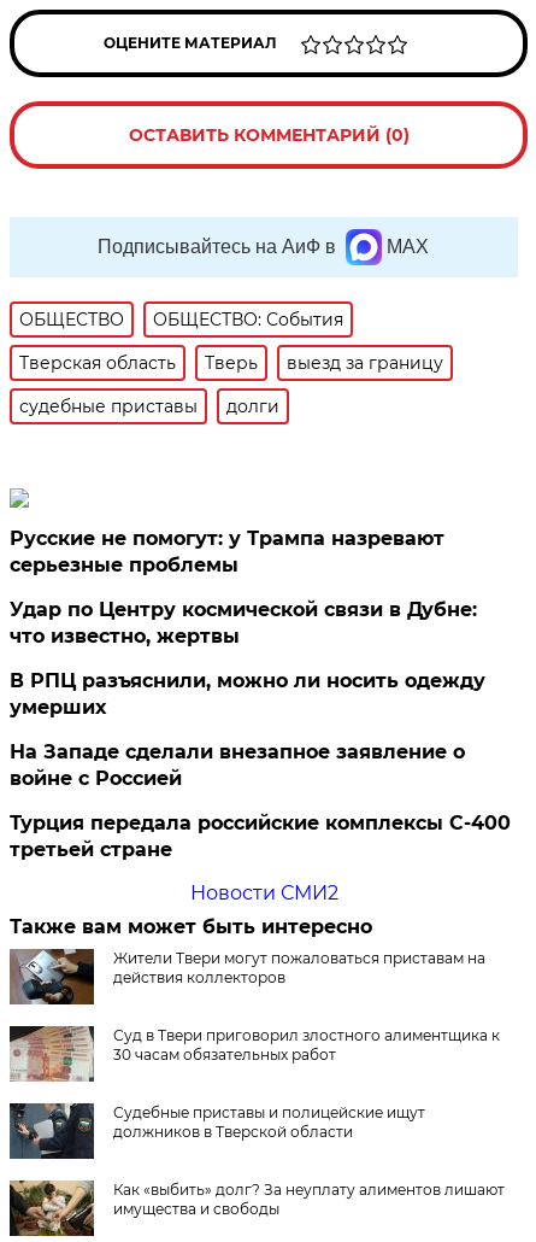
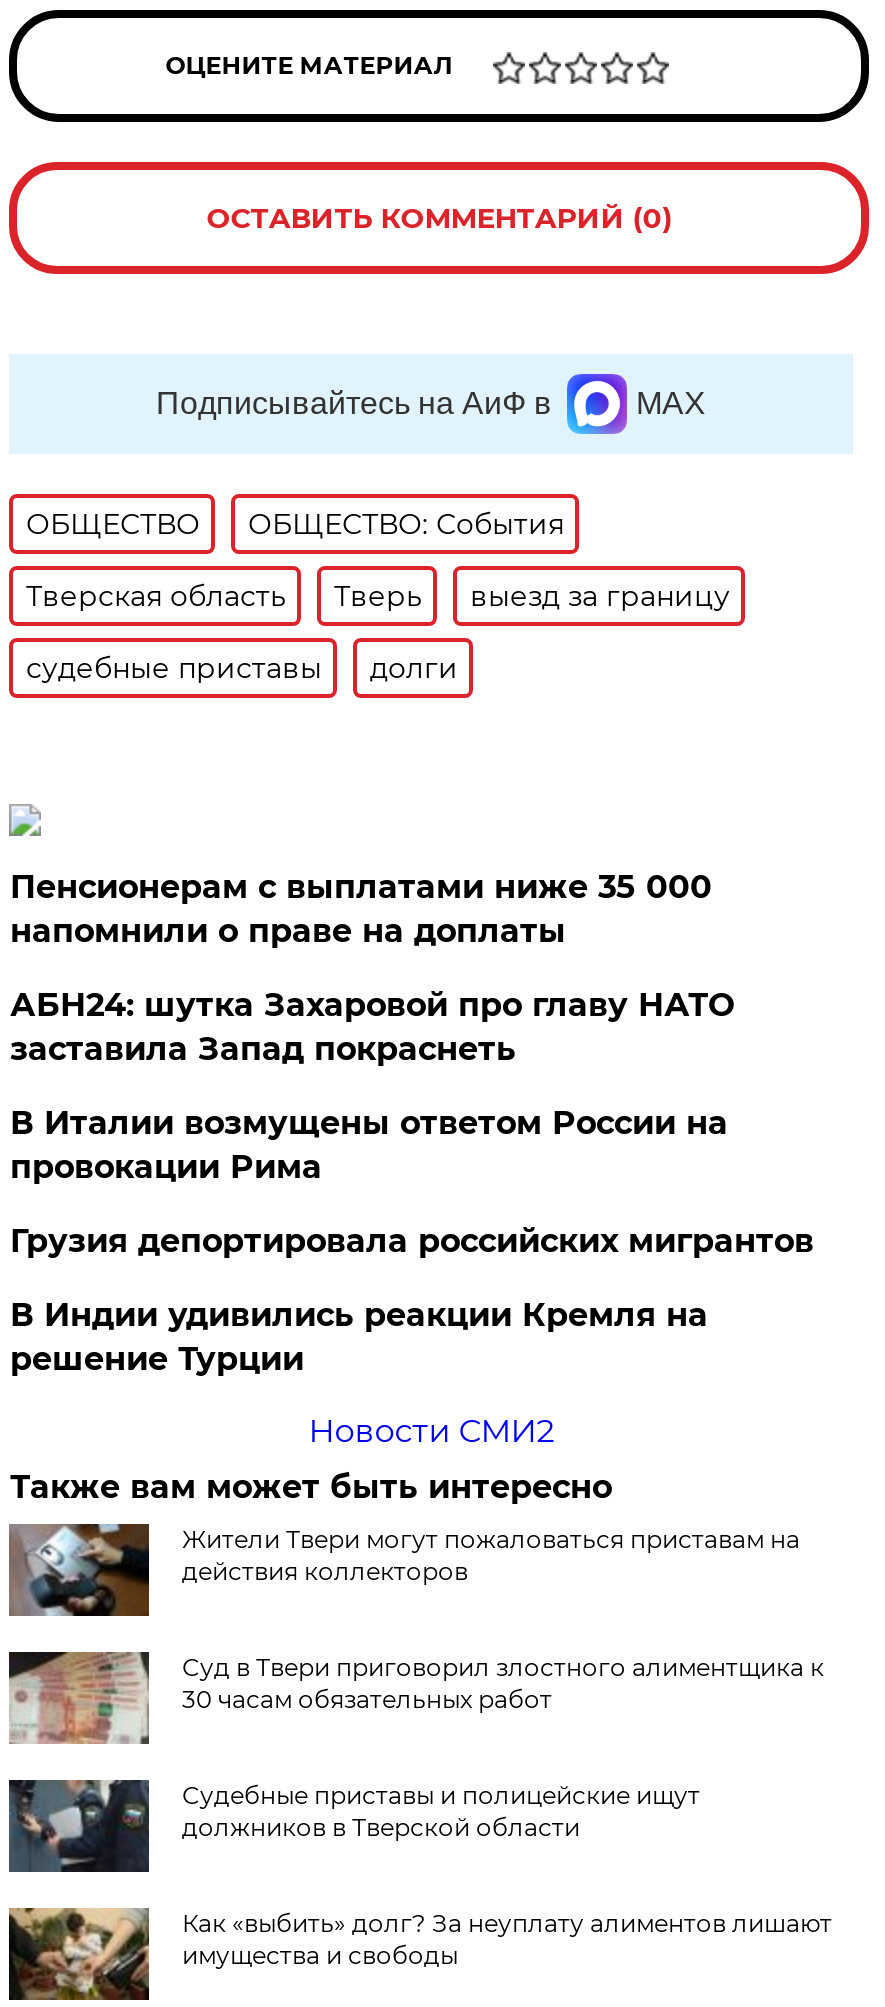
- Русские не помогут: у Трампа назревают
- серьезные проблемы
+ Пенсионерам с выплатами ниже 35 000
+ напомнили о праве на доплаты

- Удар по Центру космической связи в Дубне:
- что известно, жертвы
+ АБН24: шутка Захаровой про главу НАТО
+ заставила Запад покраснеть

- В РПЦ разъяснили, можно ли носить одежду
- умерших
+ В Италии возмущены ответом России на
+ провокации Рима

- На Западе сделали внезапное заявление о
- войне с Россией
+ Грузия депортировала российских мигрантов

- Турция передала российские комплексы С-400
- третьей стране
+ В Индии удивились реакции Кремля на
+ решение Турции
